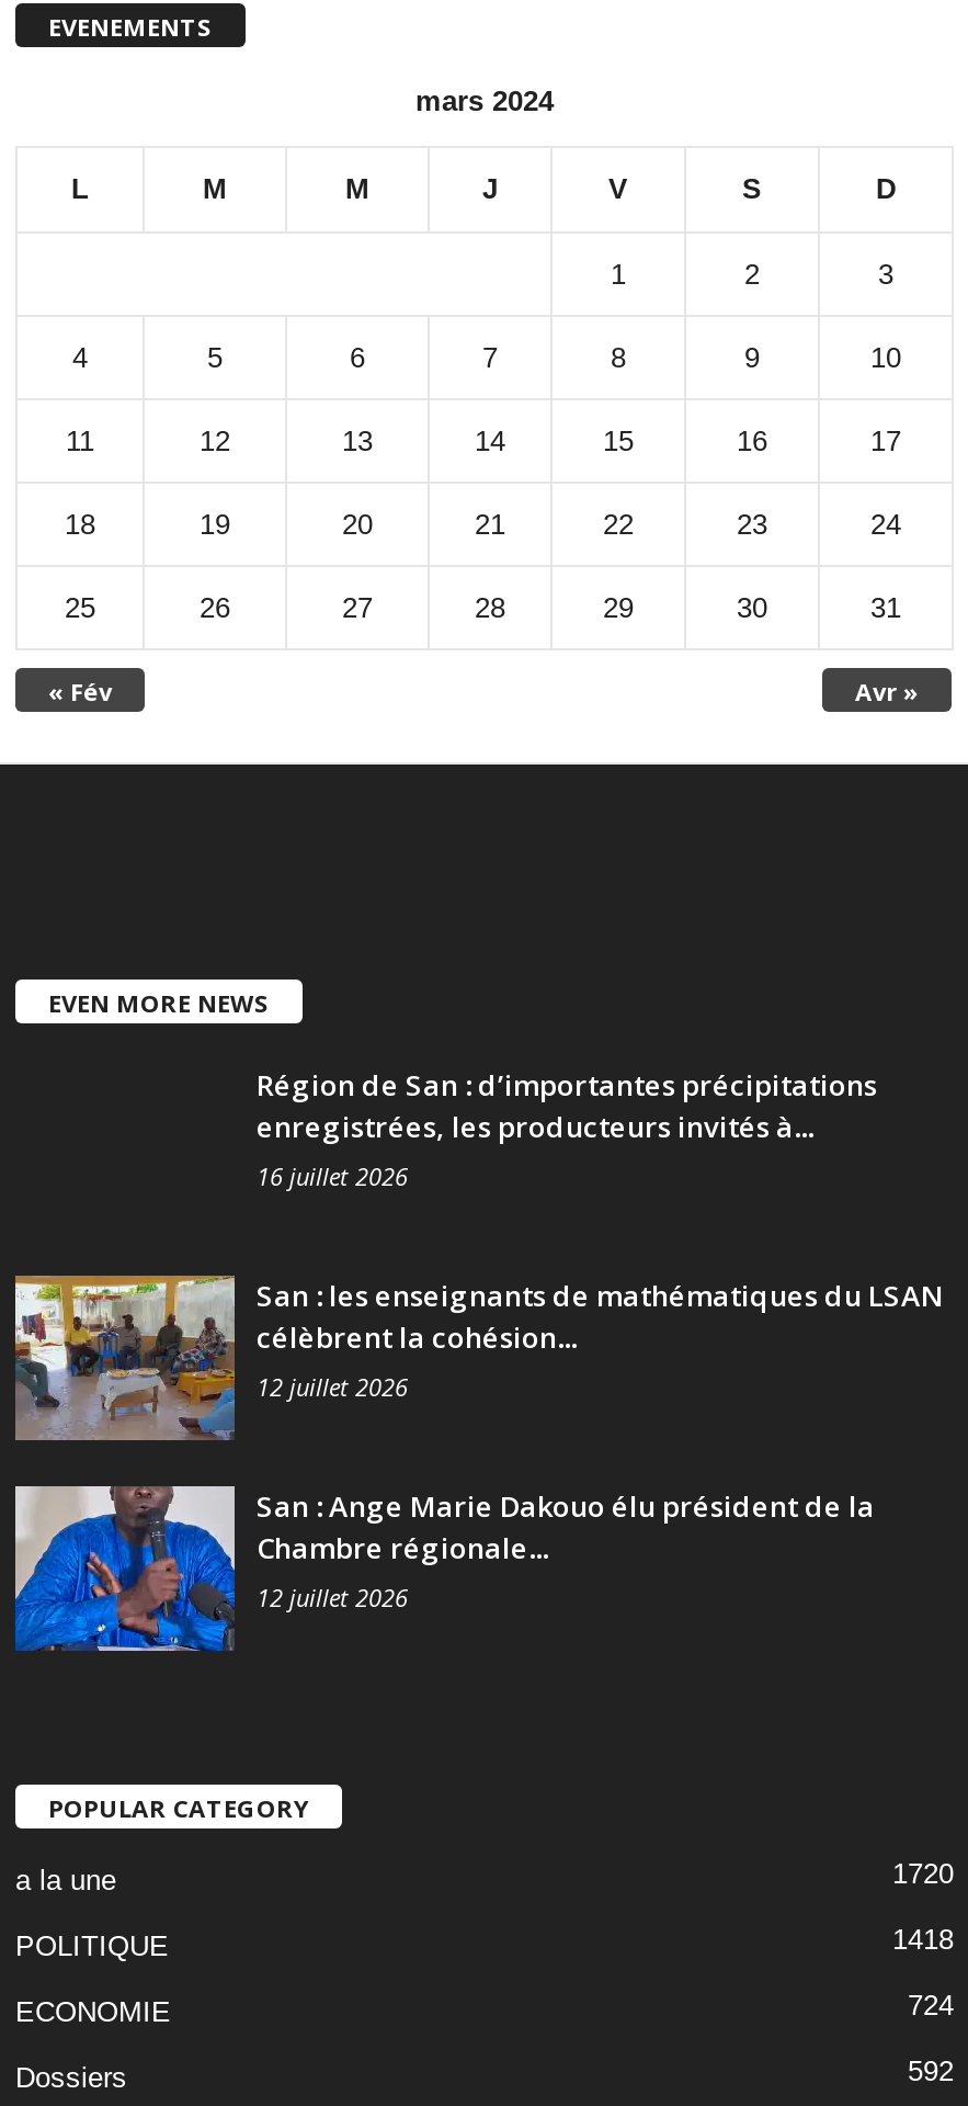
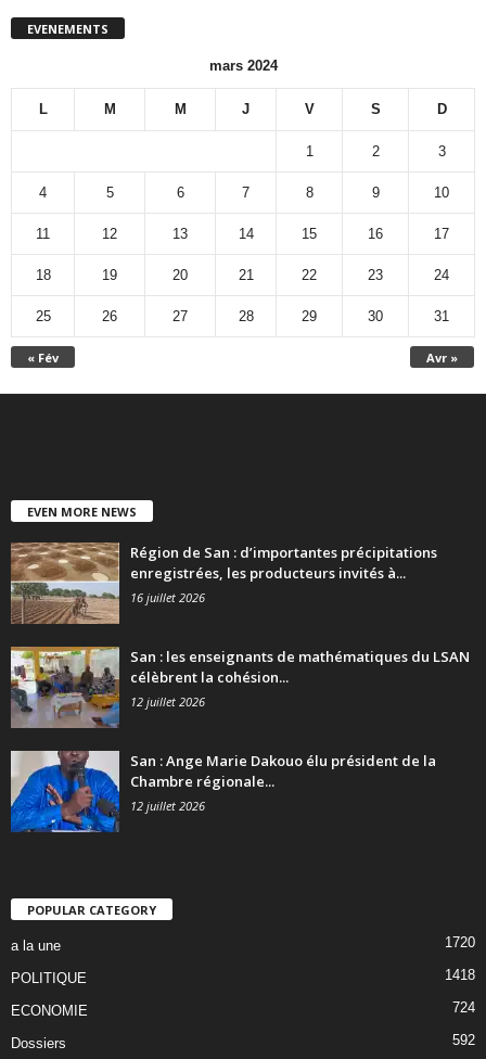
+ [image]
